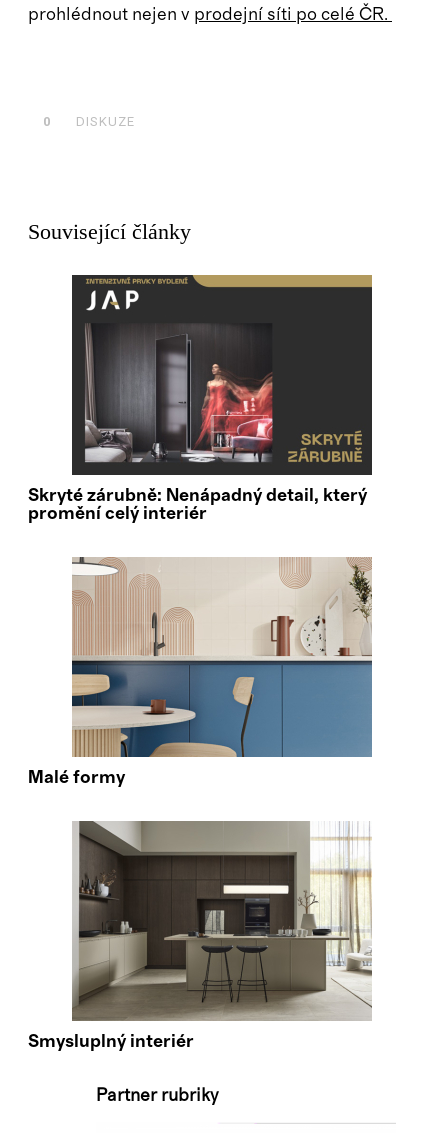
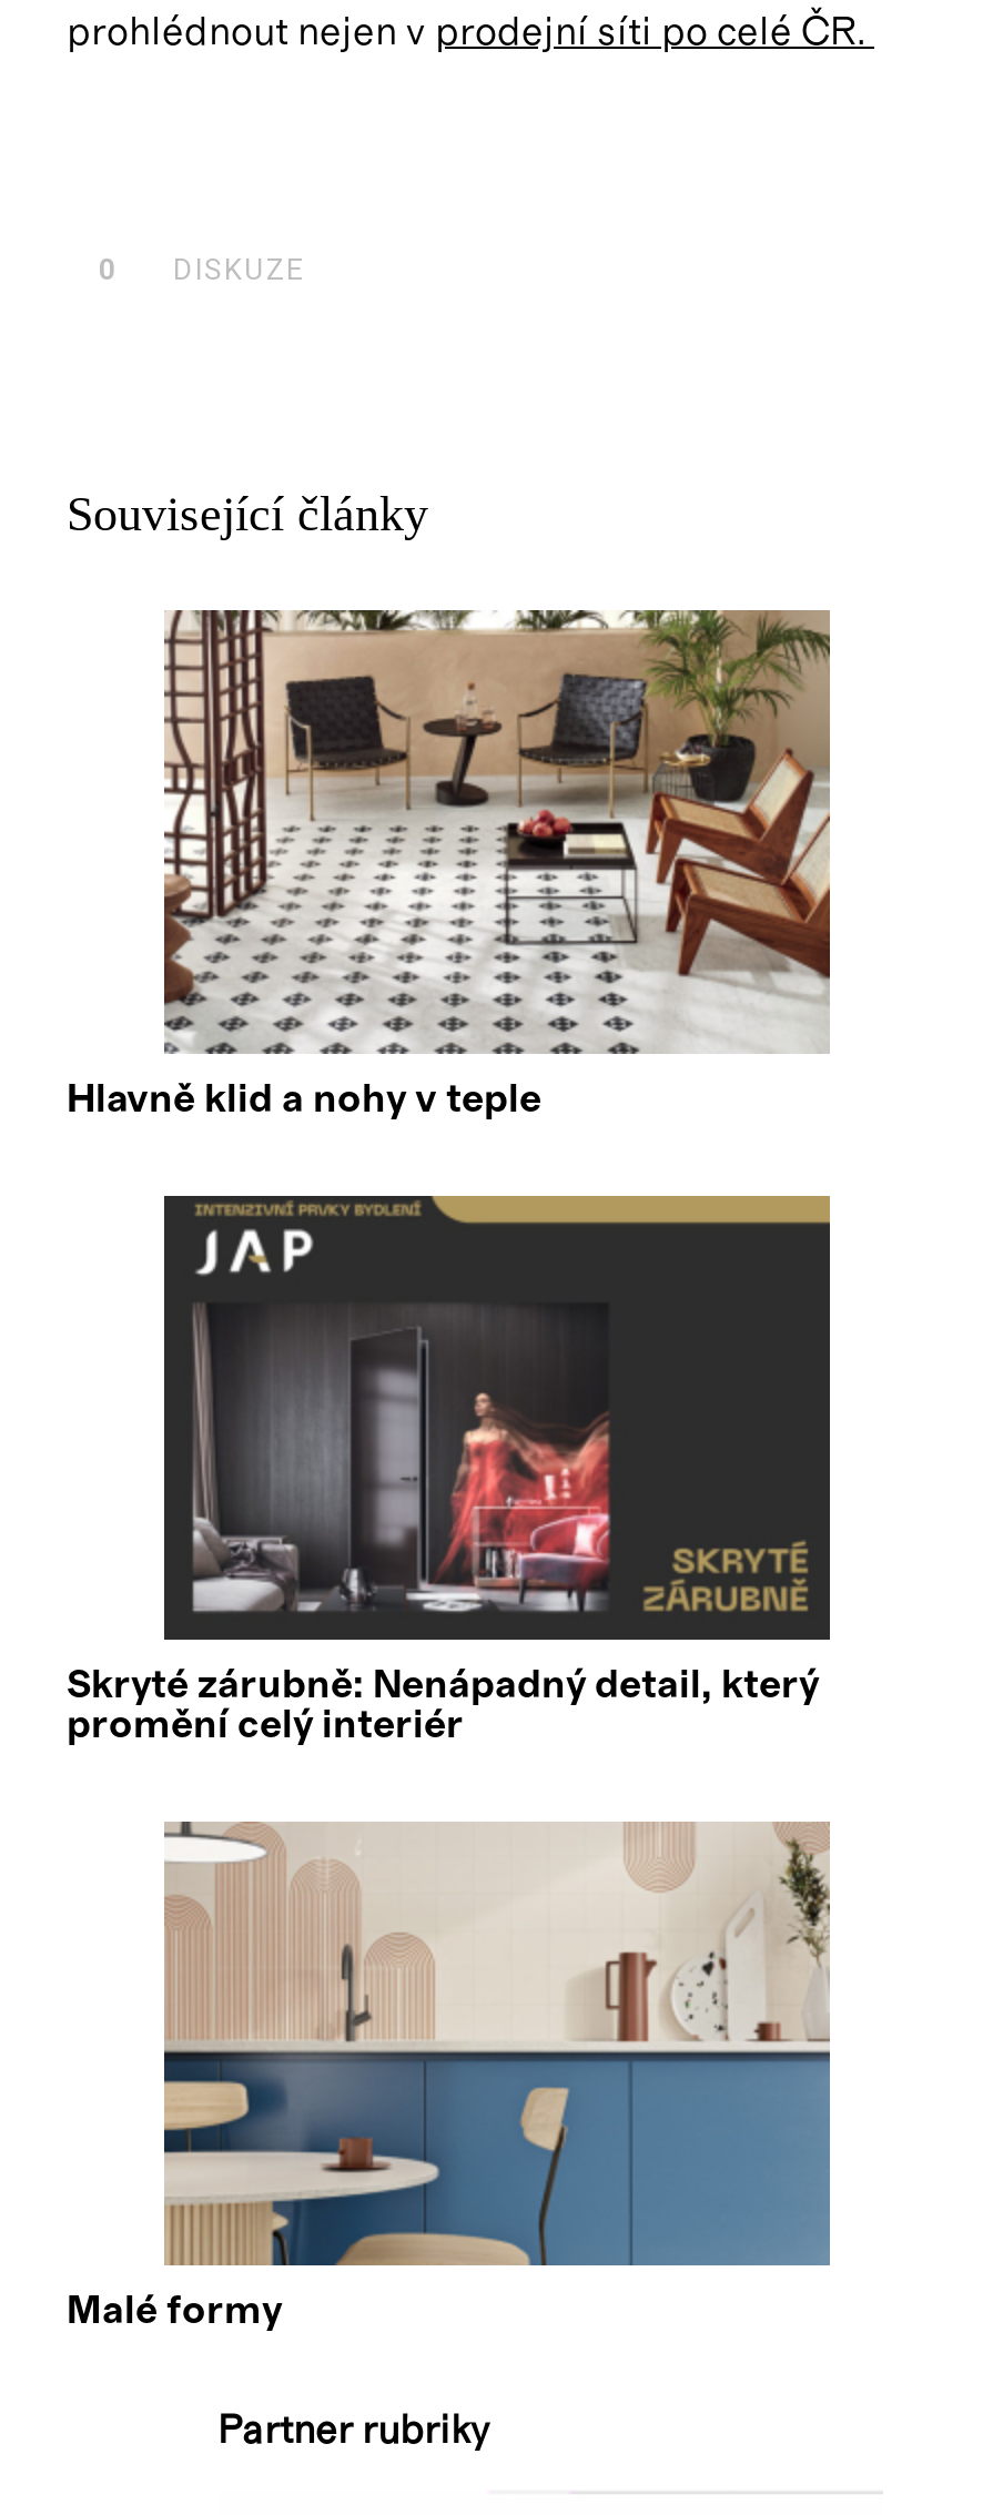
+ [image]
+ Hlavně klid a nohy v teple

moved down: [image]

moved down: [image] | Skryté zárubně: Nenápadný detail, který | promění celý interiér | Malé formy

- [image]
- Smysluplný interiér
